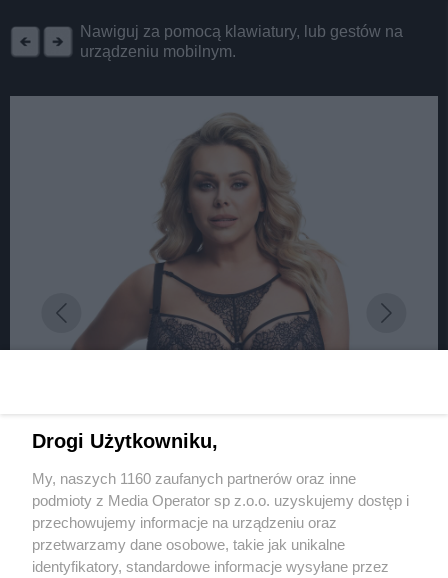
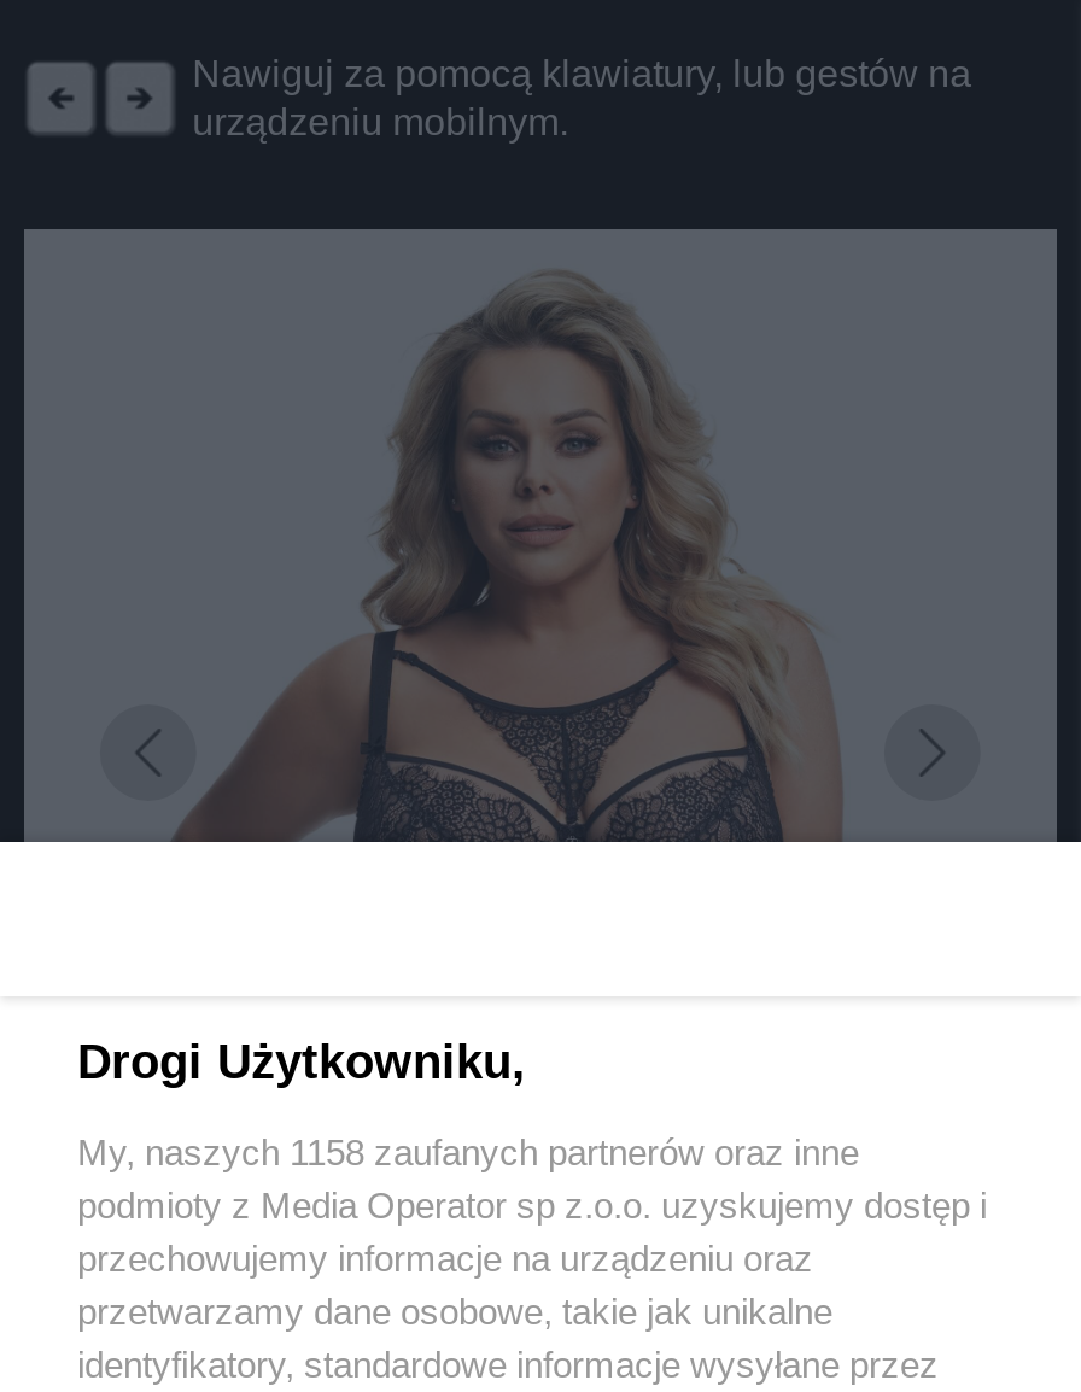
- My, naszych 1160 zaufanych partnerów oraz inne
+ My, naszych 1158 zaufanych partnerów oraz inne
